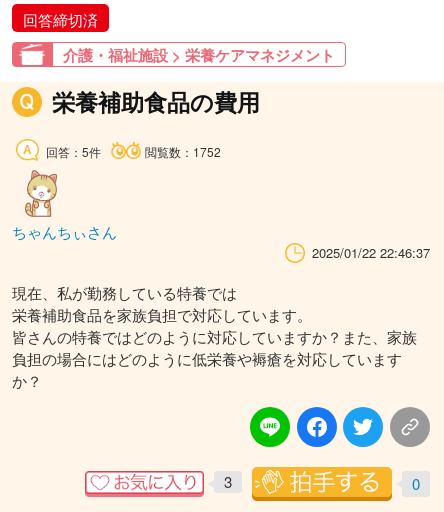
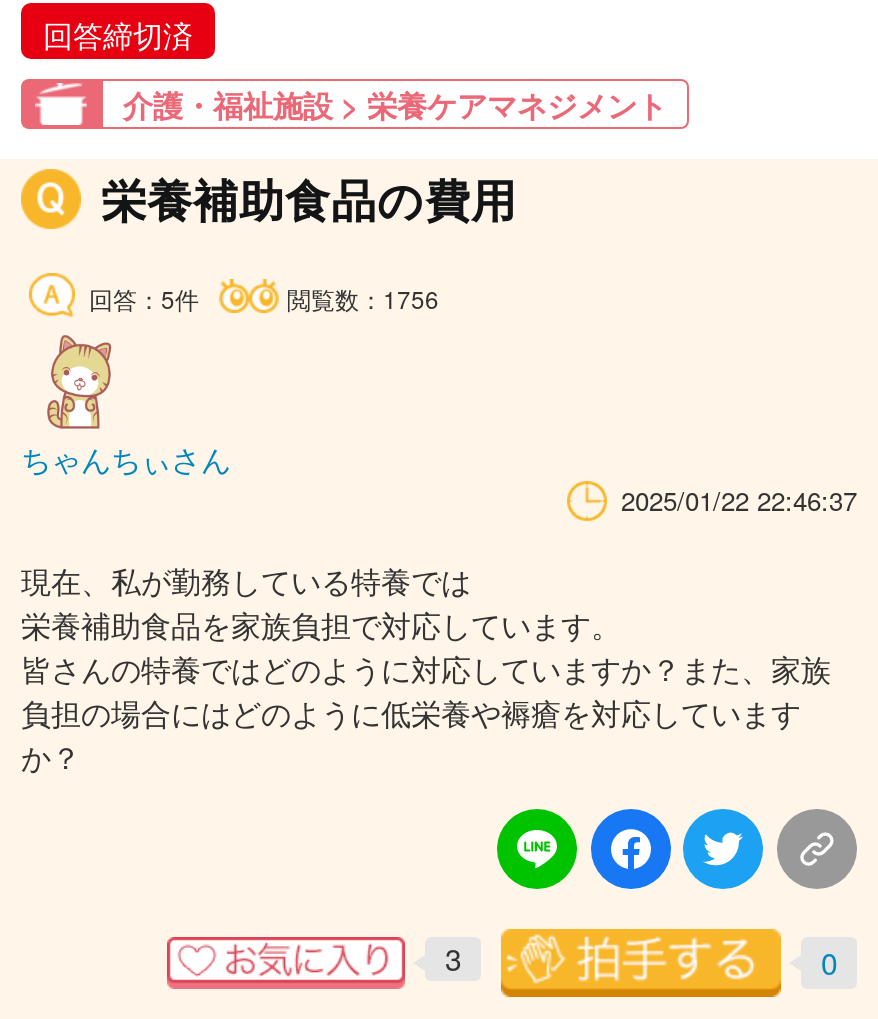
- 閲覧数：1752
+ 閲覧数：1756
